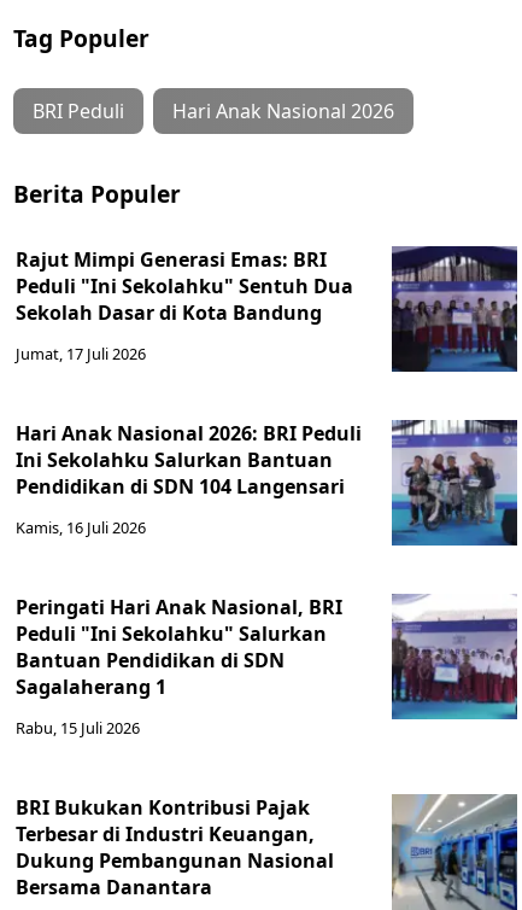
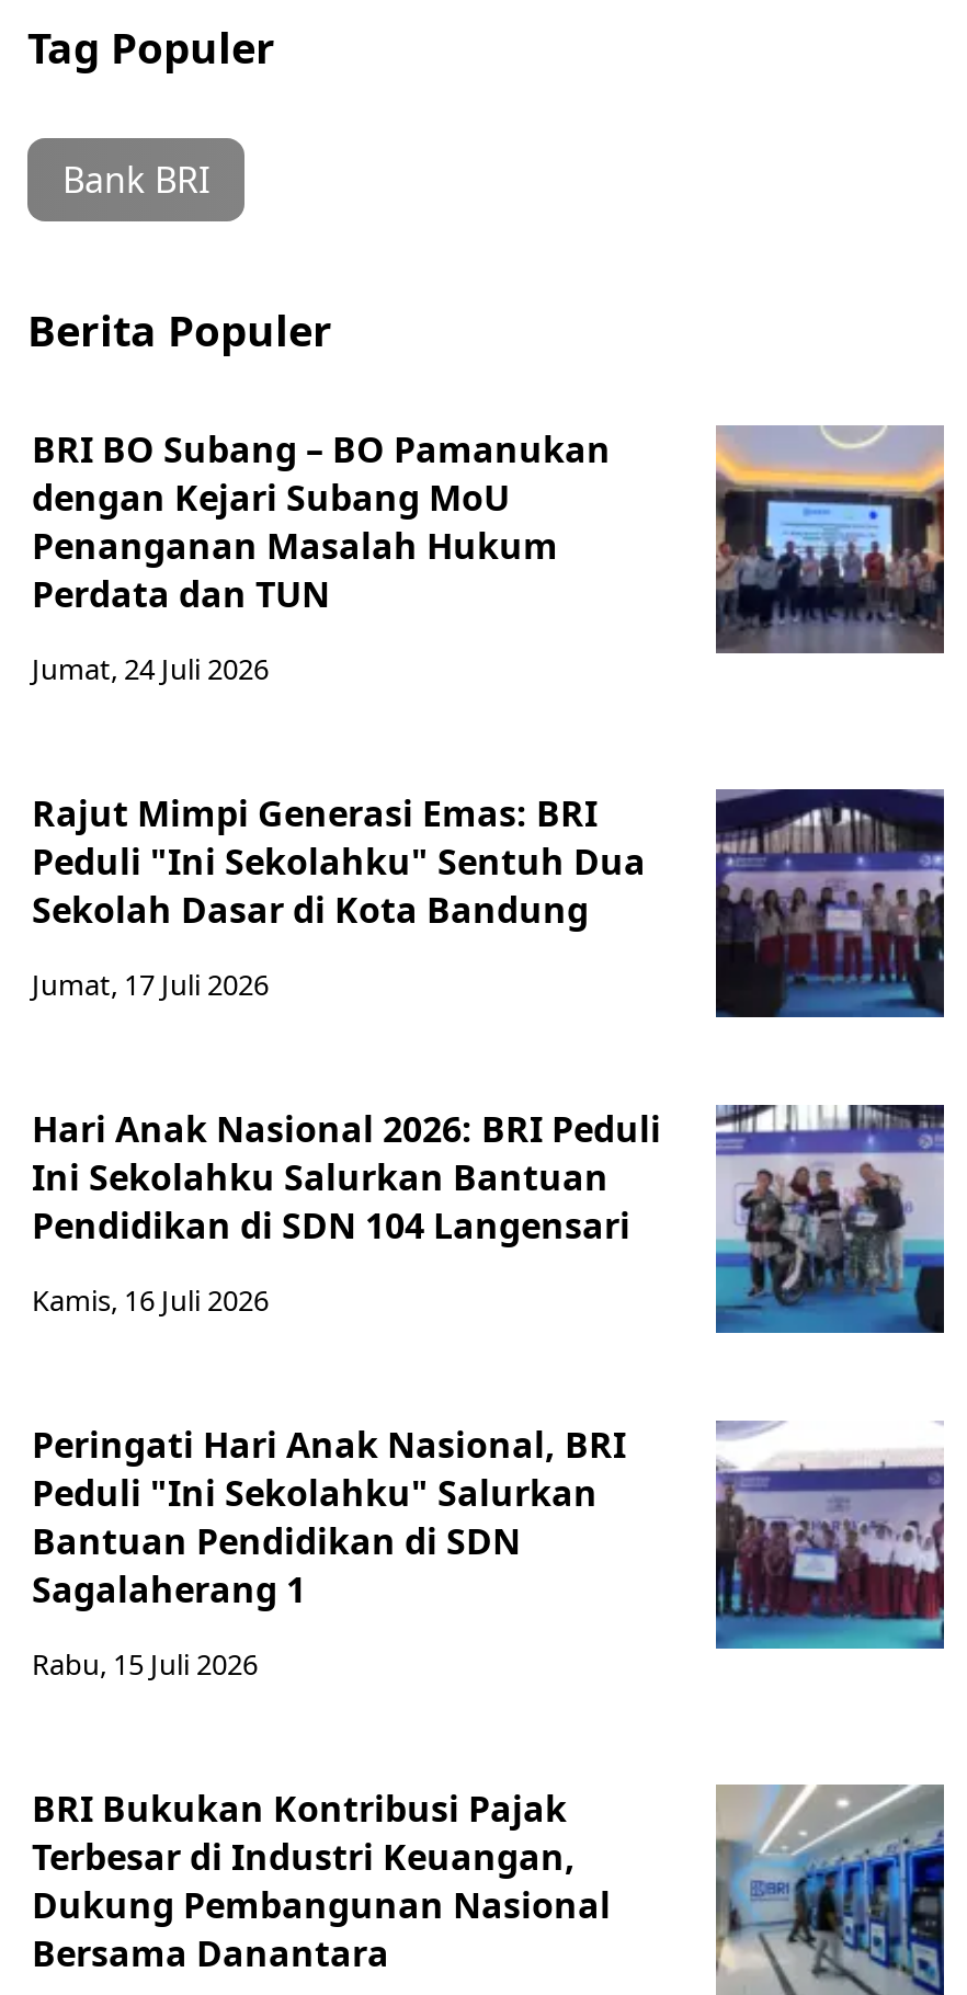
- BRI Peduli
- Hari Anak Nasional 2026
+ Bank BRI

+ BRI BO Subang – BO Pamanukan
+ dengan Kejari Subang MoU
+ Penanganan Masalah Hukum
+ Perdata dan TUN
+ Jumat, 24 Juli 2026

+ [image]
